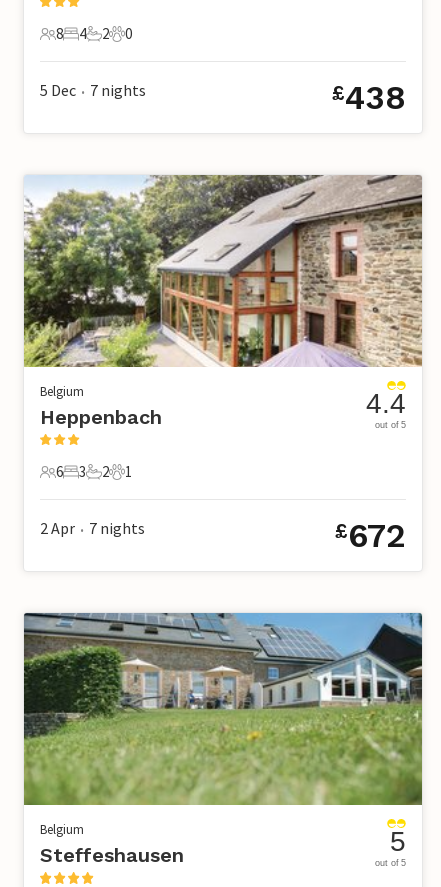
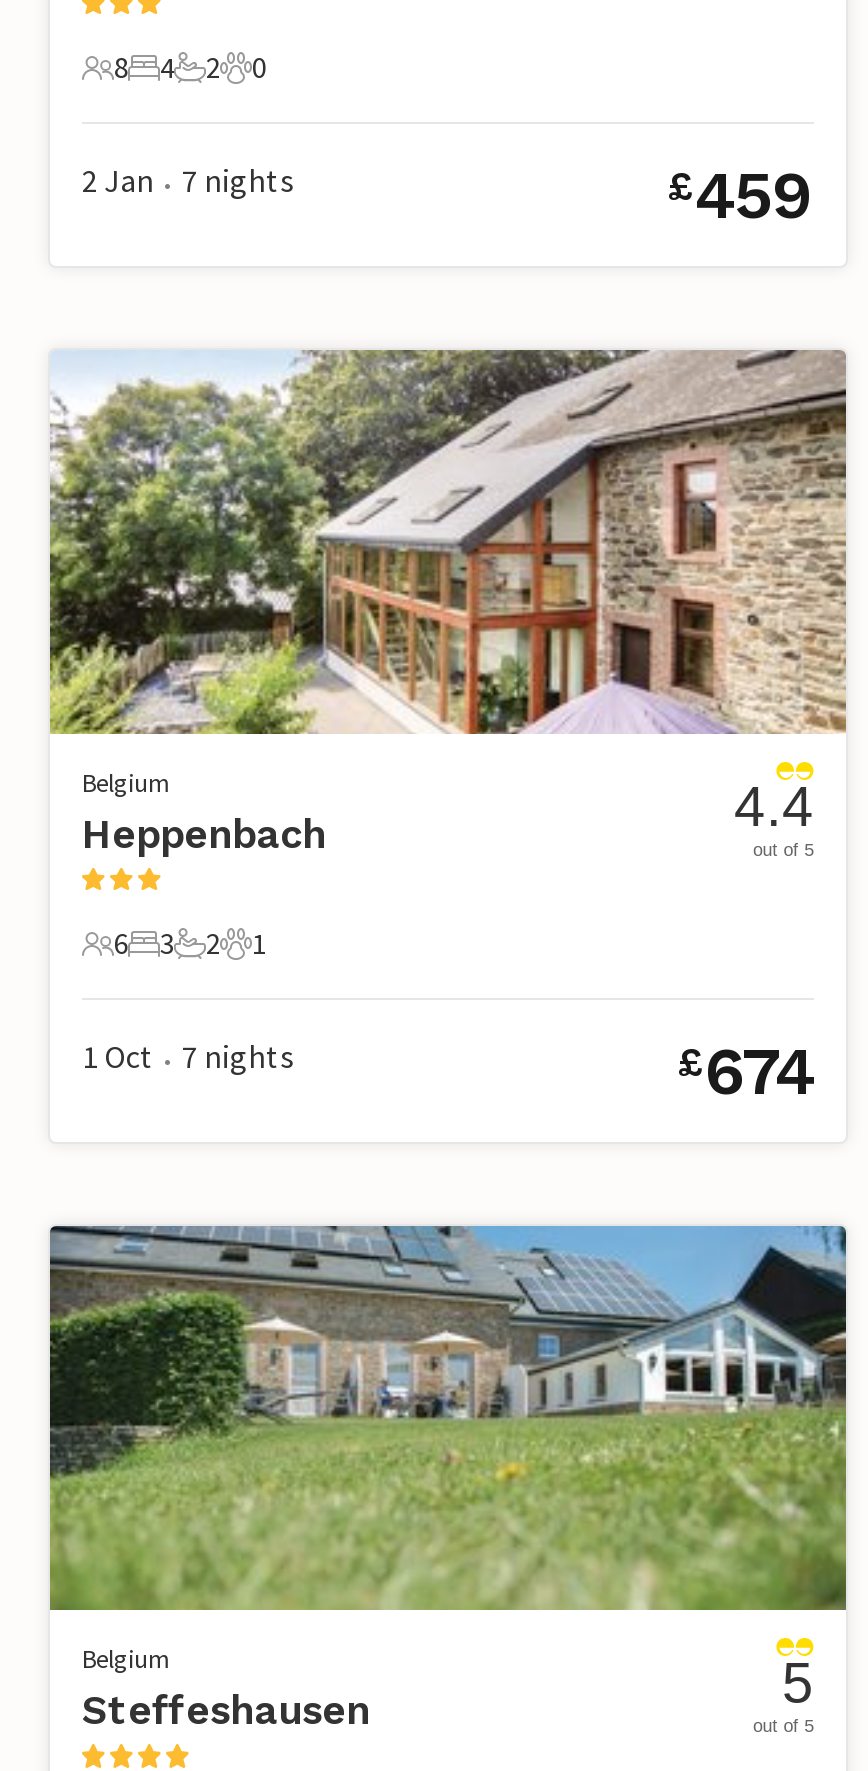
- 5 Dec • 7 nights
+ 2 Jan • 7 nights

- £438
+ £459

- 2 Apr • 7 nights
+ 1 Oct • 7 nights

- £672
+ £674
